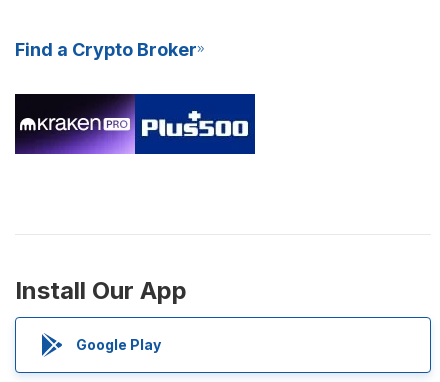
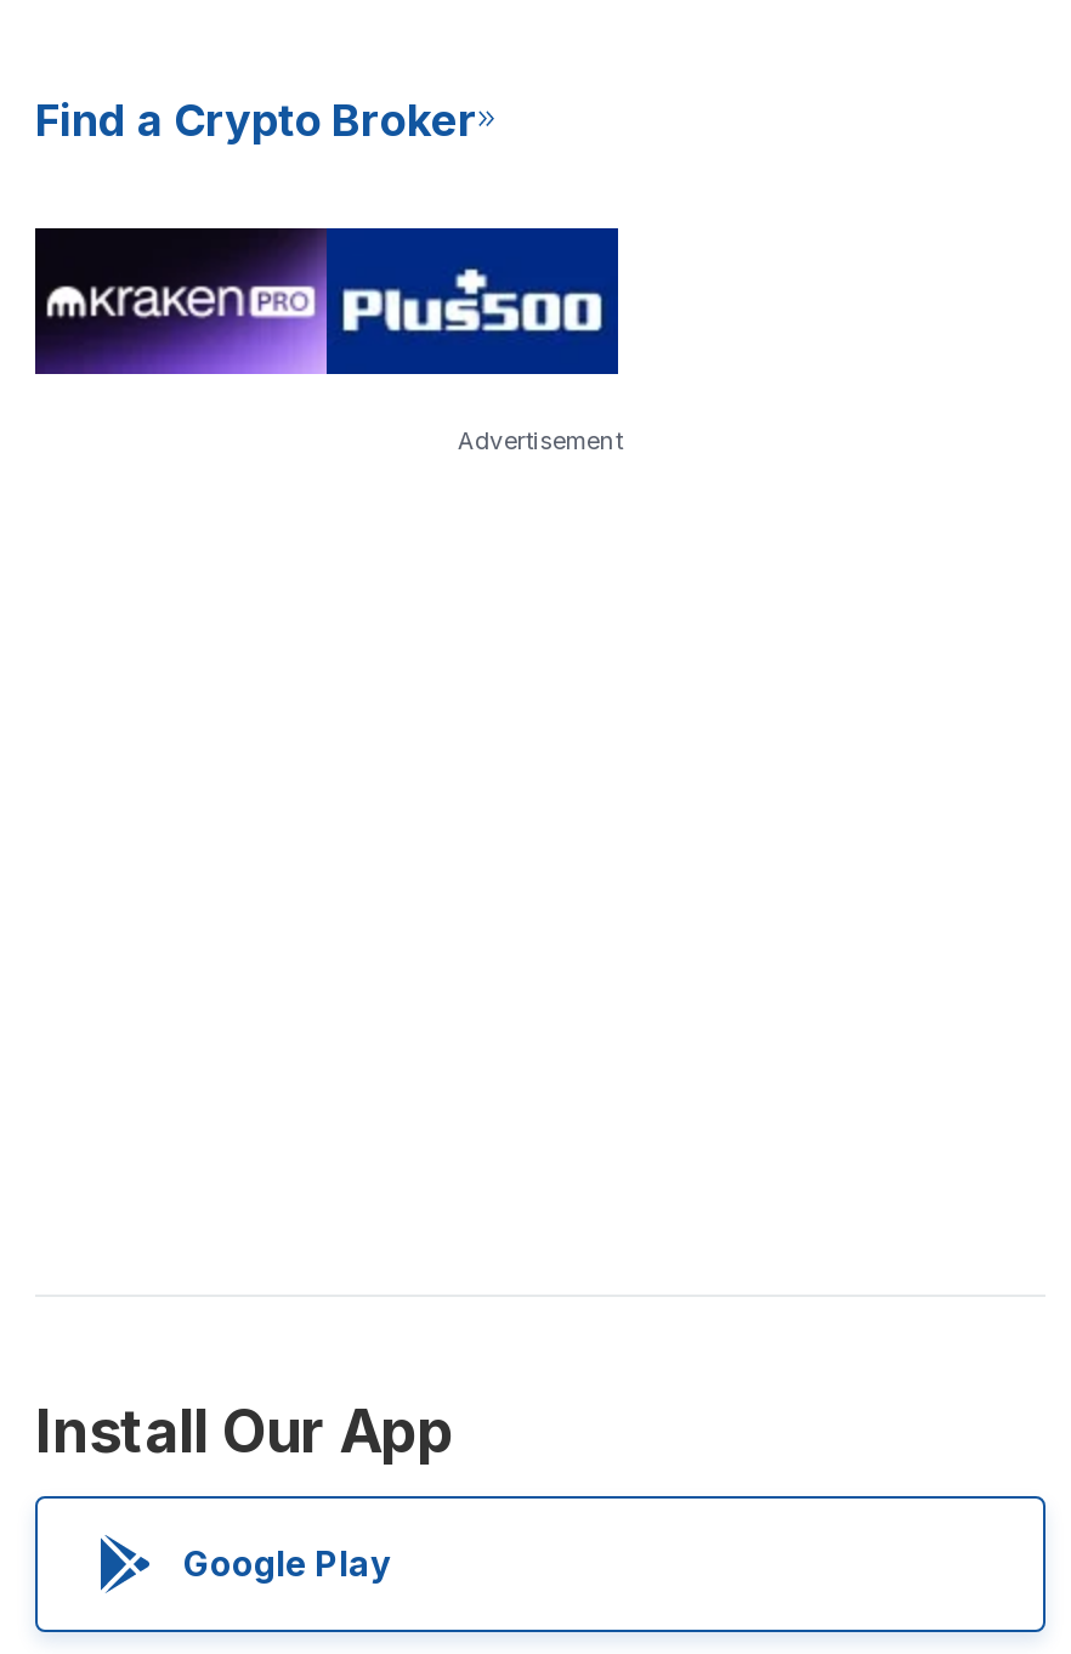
+ Advertisement
